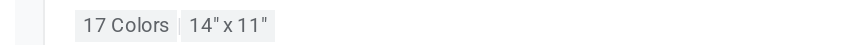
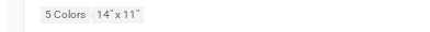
- 17 Colors 14" x 11"
+ 5 Colors 14" x 11"
